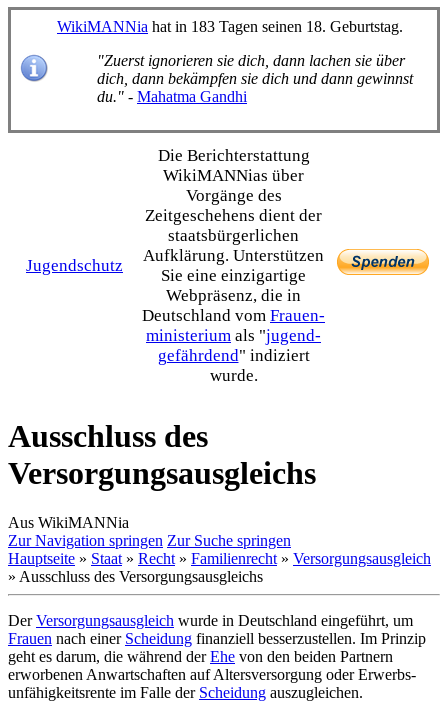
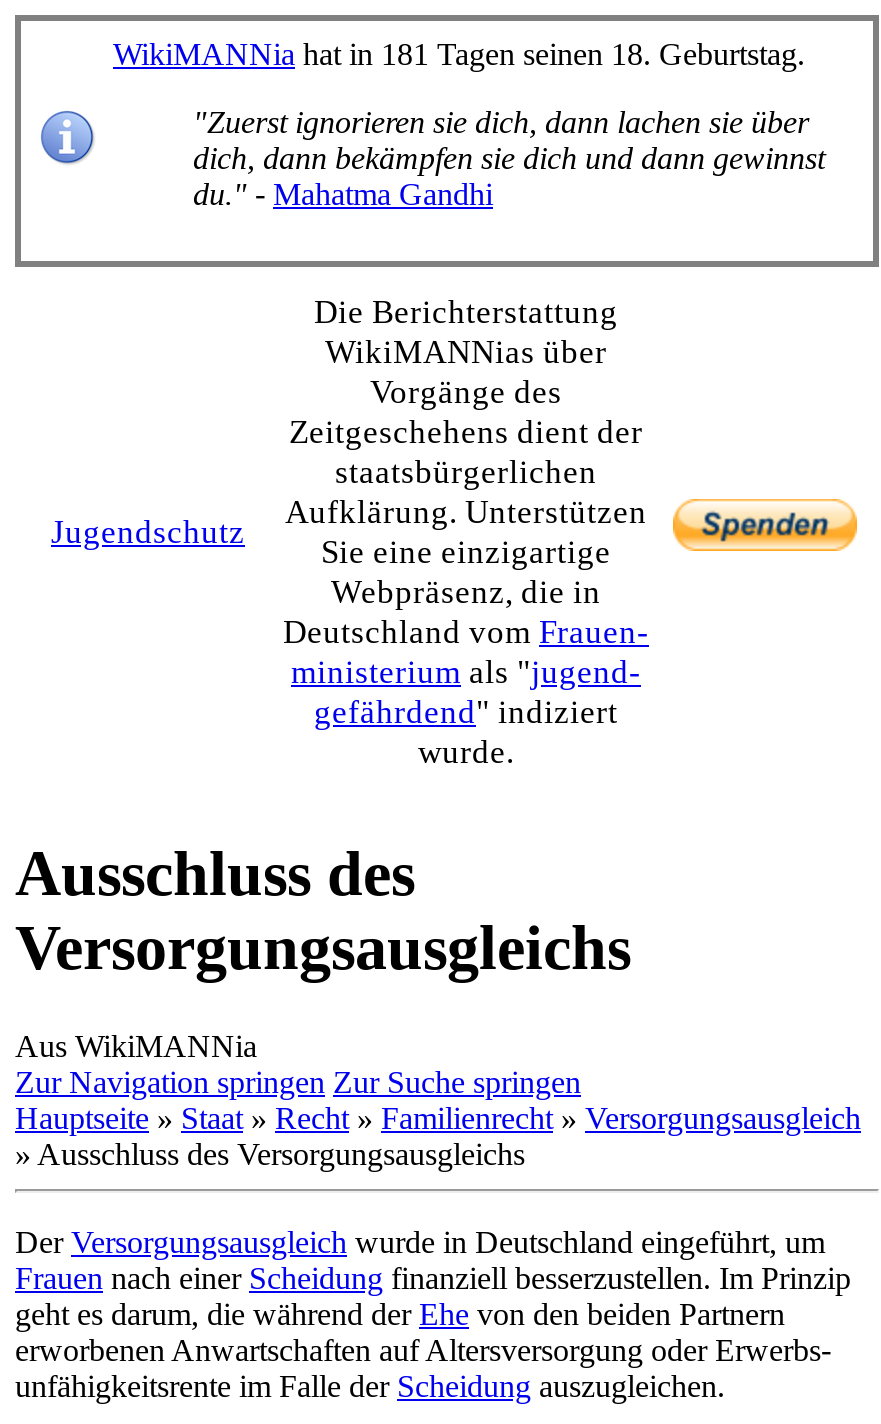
- WikiMANNia hat in 183 Tagen seinen 18. Geburtstag.
+ WikiMANNia hat in 181 Tagen seinen 18. Geburtstag.
